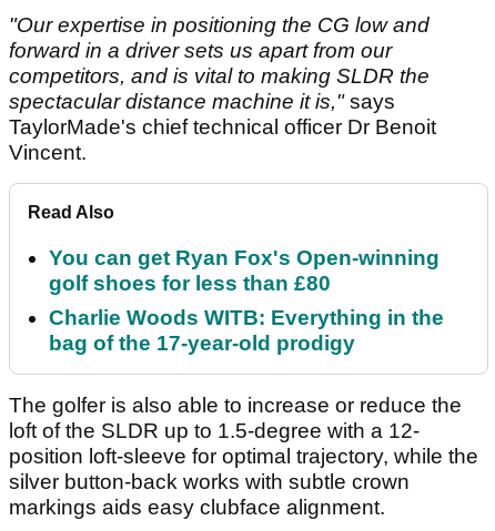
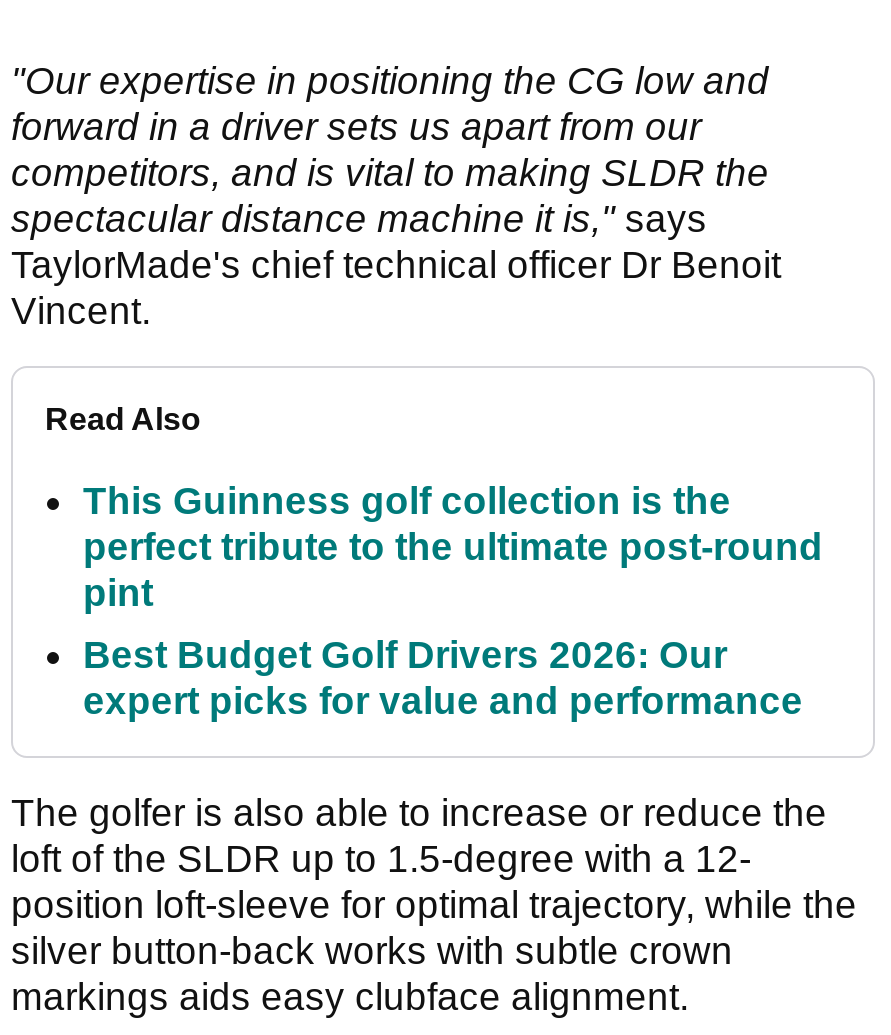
- You can get Ryan Fox's Open-winning
- golf shoes for less than £80
+ This Guinness golf collection is the
+ perfect tribute to the ultimate post-round
+ pint

- Charlie Woods WITB: Everything in the
- bag of the 17-year-old prodigy
+ Best Budget Golf Drivers 2026: Our
+ expert picks for value and performance
